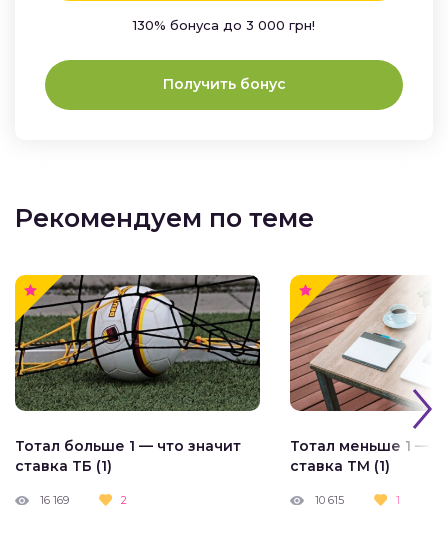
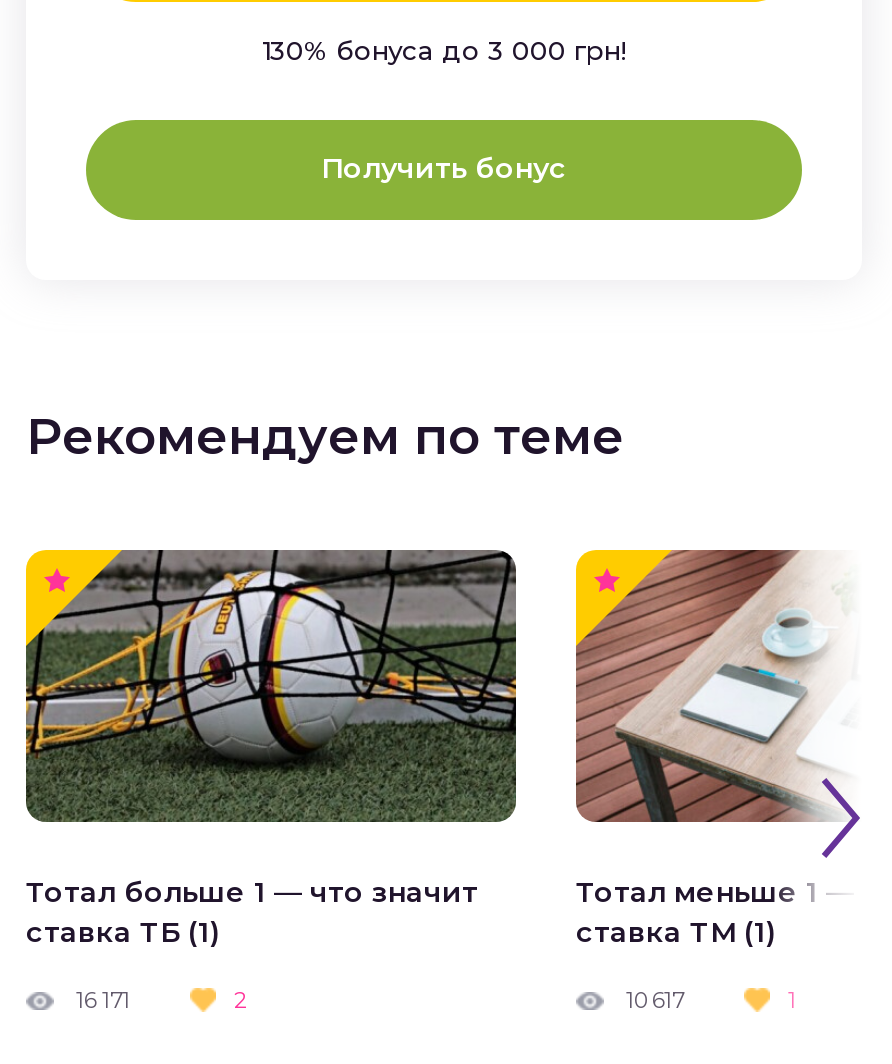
- 16 169
+ 16 171

- 10 615
+ 10 617
